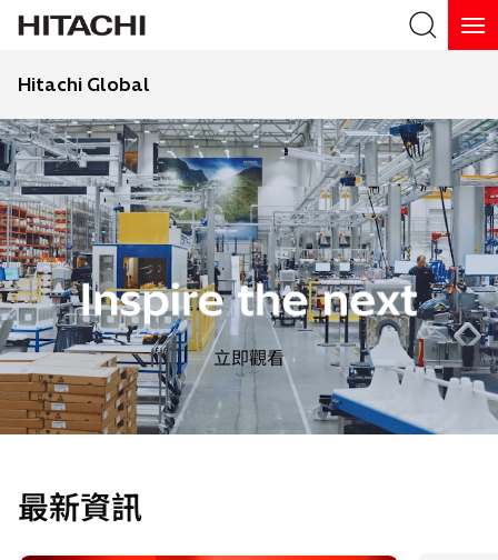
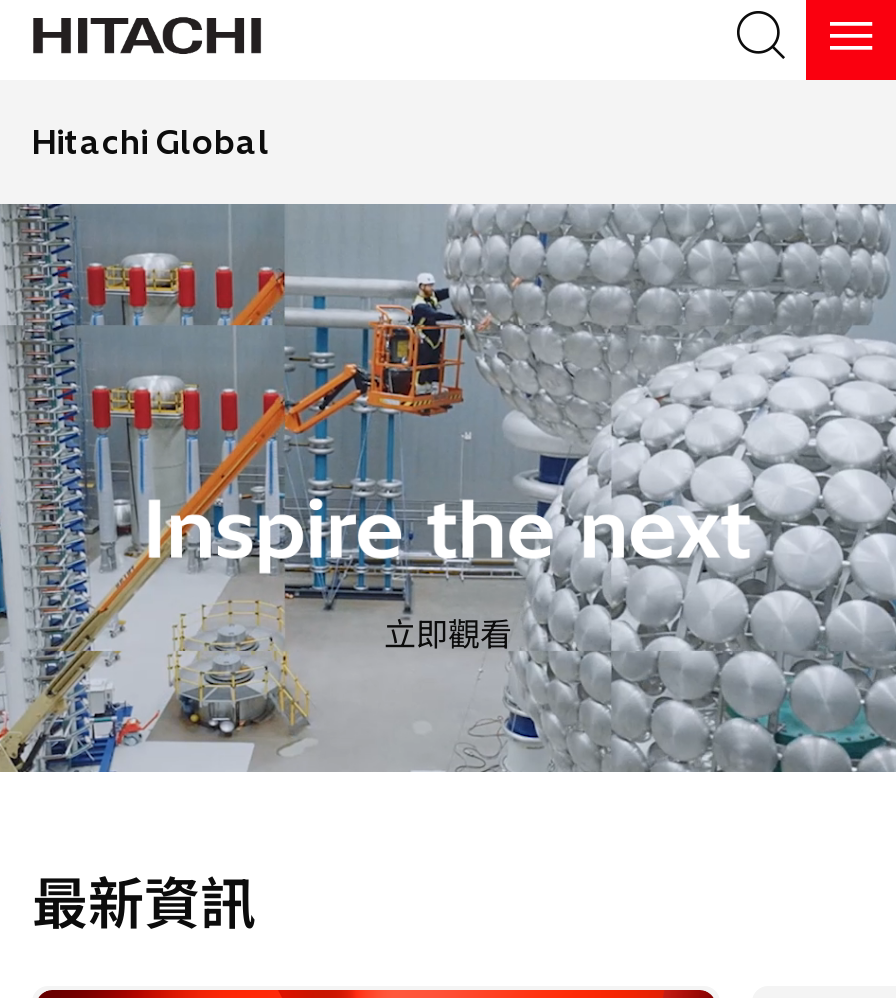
- [image]
+ [image]
